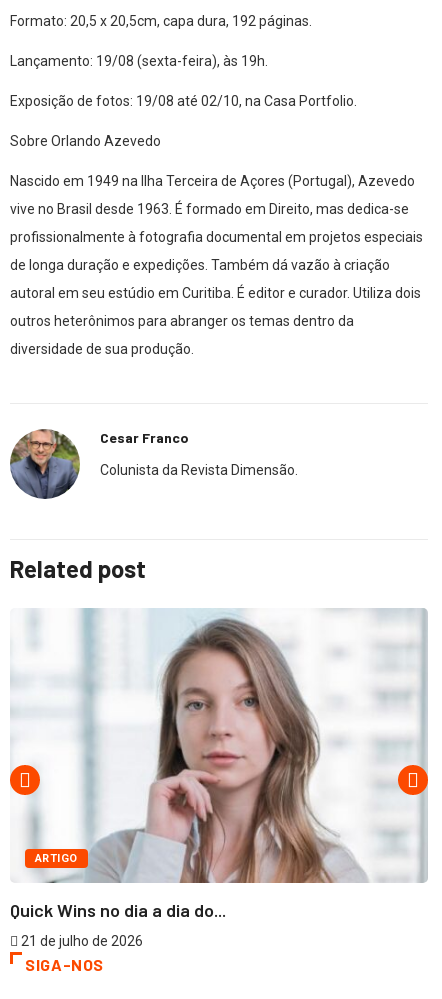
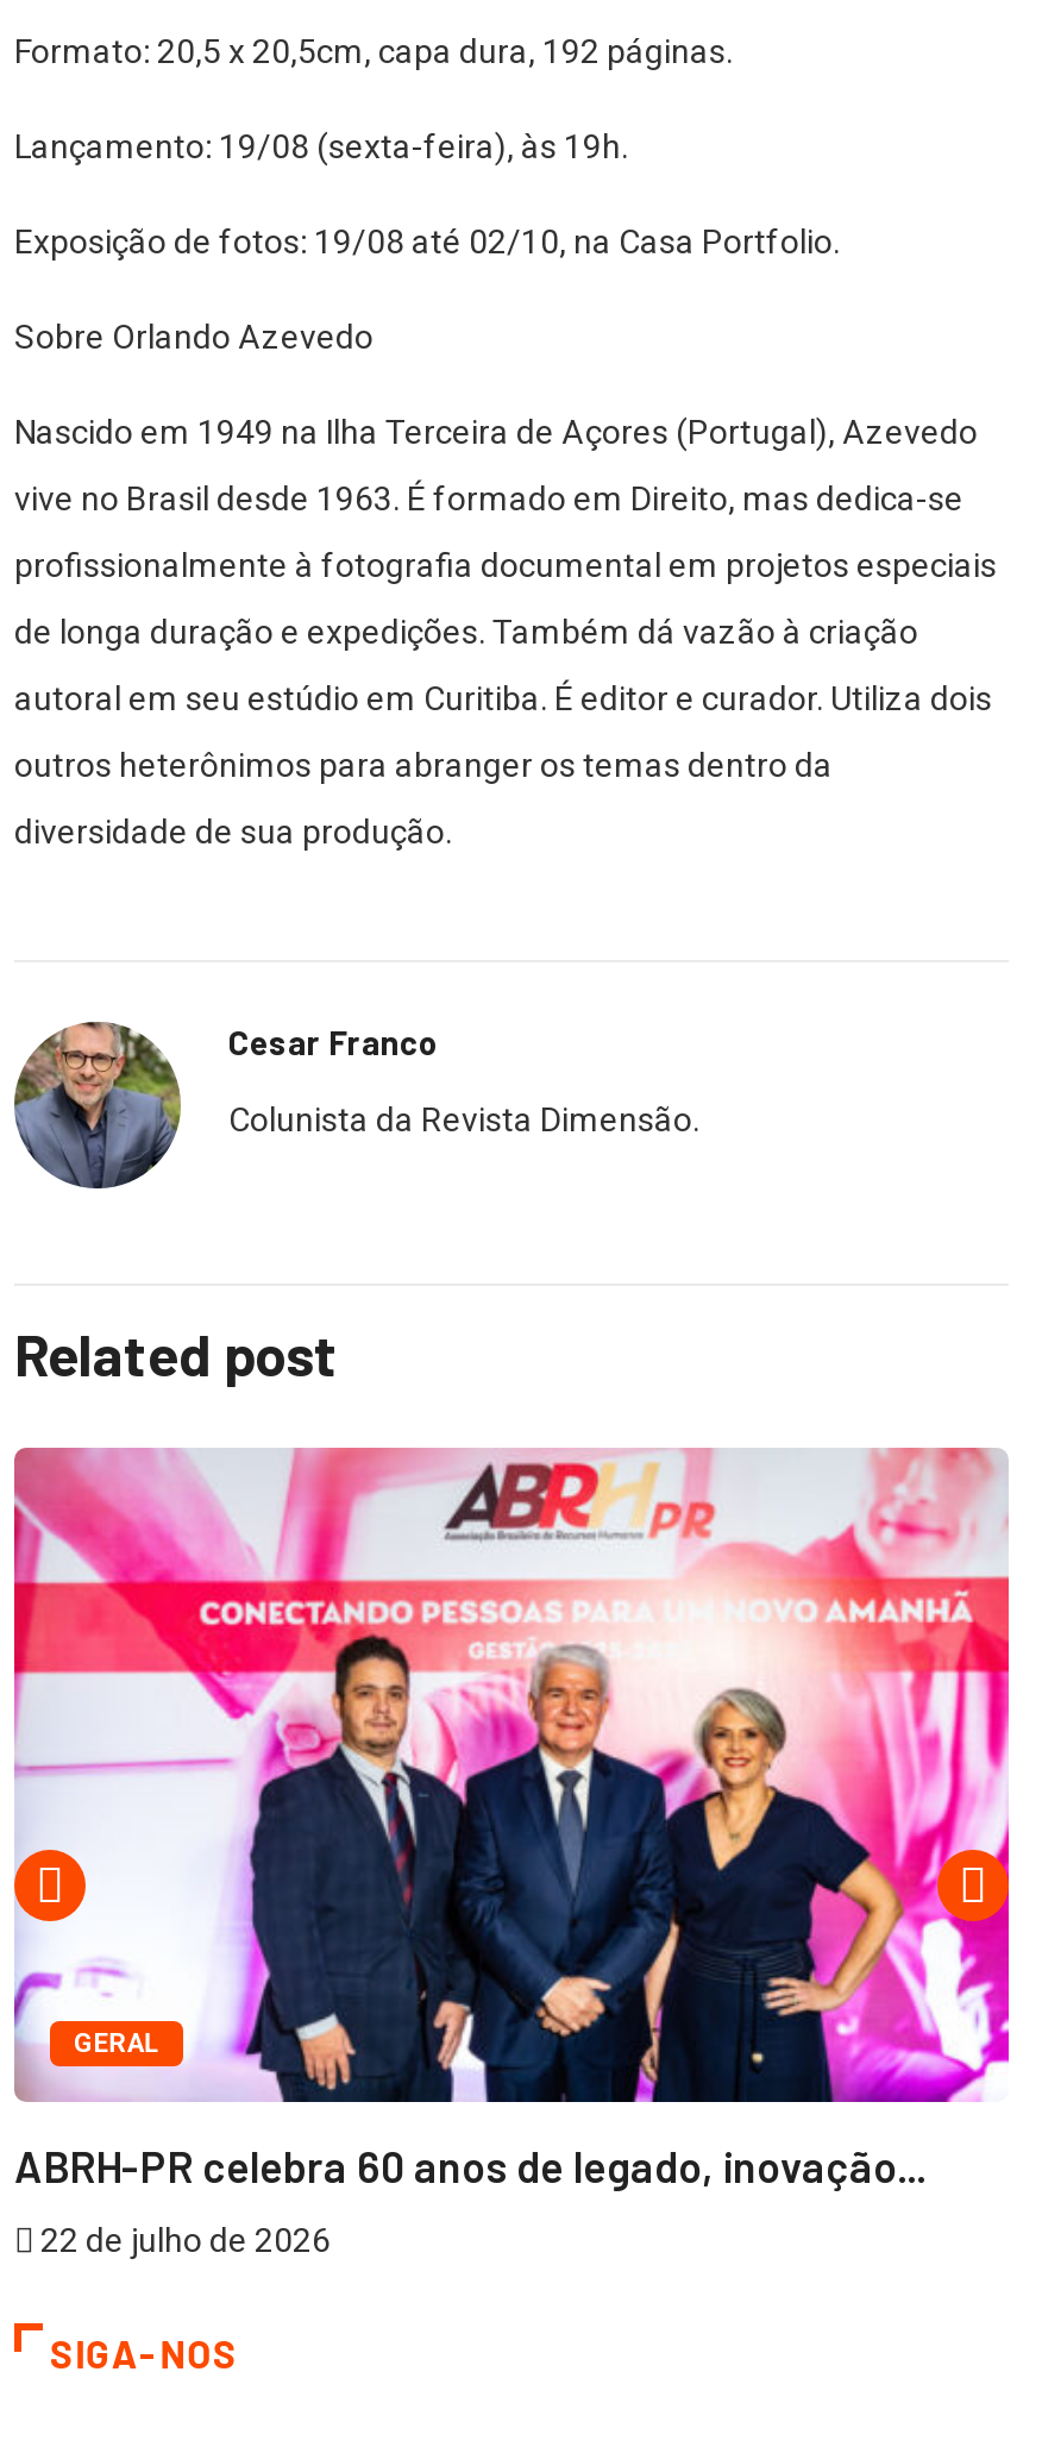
- [image]
- ARTIGO
+ [image]
+ GERAL

- Quick Wins no dia a dia do...
+ ABRH-PR celebra 60 anos de legado, inovação...

- 21 de julho de 2026
+ 22 de julho de 2026
